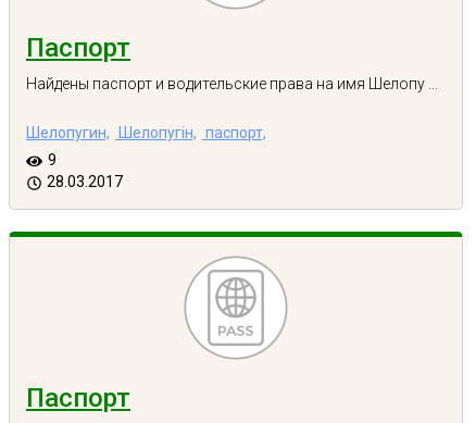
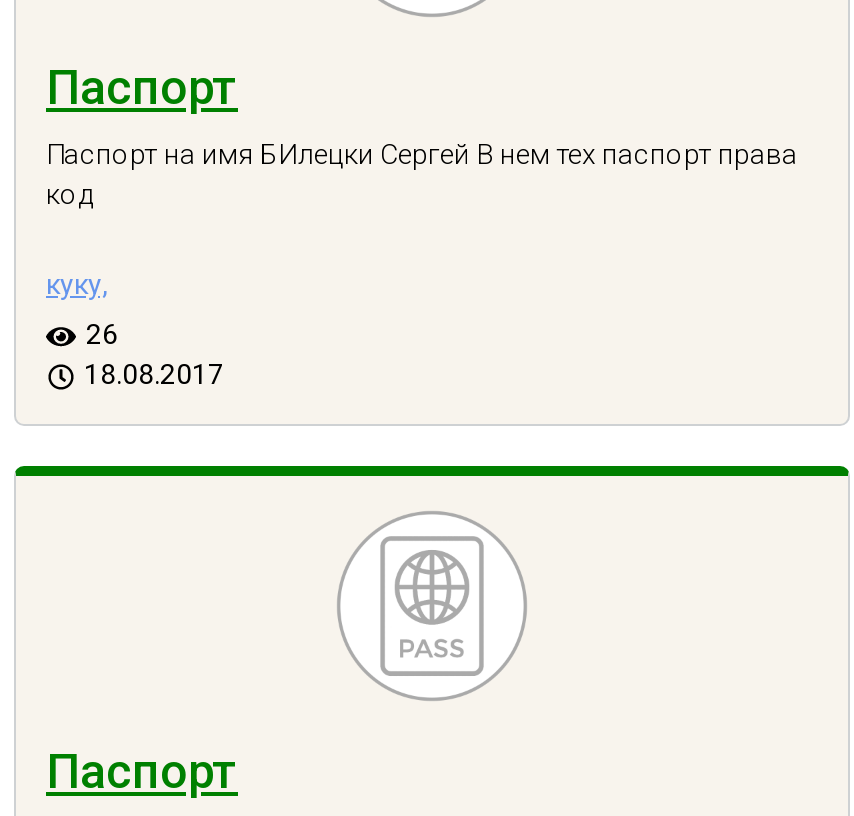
- Найдены паспорт и водительские права на имя Шелопу ...
+ Паспорт на имя БИлецки Сергей В нем тех паспорт права
+ код

- Шелопугин, Шелопугін, паспорт,
+ куку,

- 9
- 28.03.2017
+ 26
+ 18.08.2017
